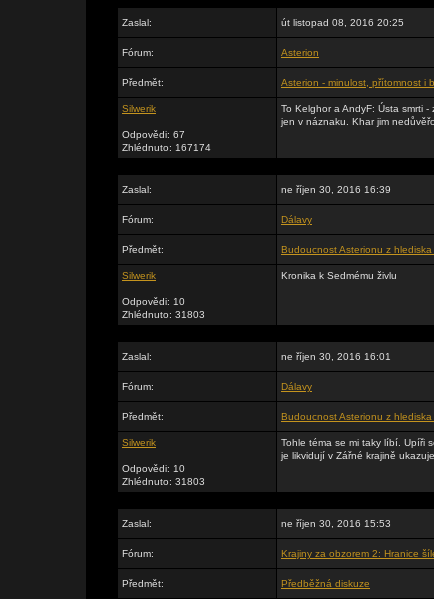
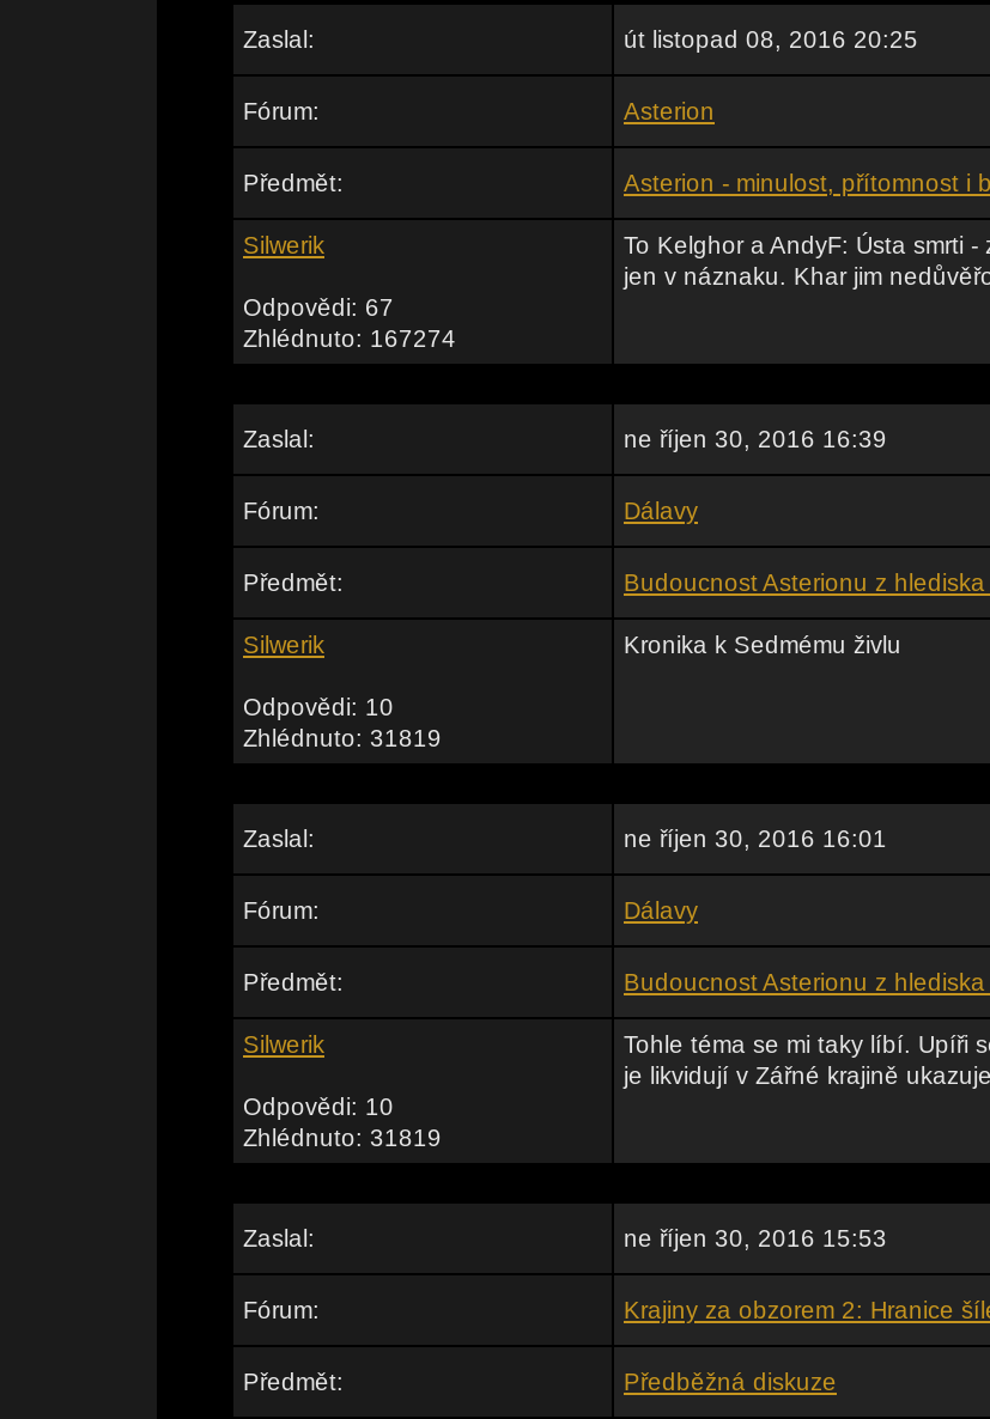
- Zhlédnuto: 167174
+ Zhlédnuto: 167274

- Zhlédnuto: 31803
+ Zhlédnuto: 31819

- Zhlédnuto: 31803
+ Zhlédnuto: 31819
